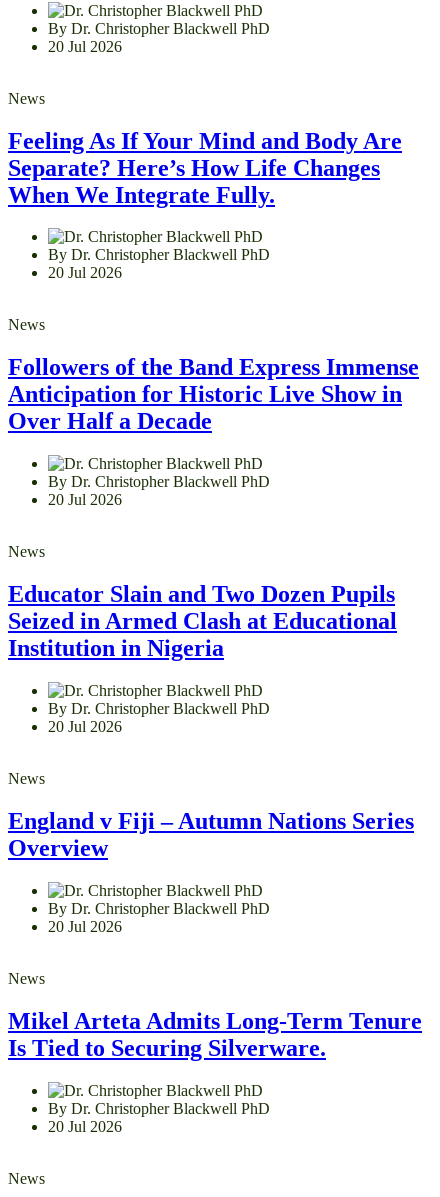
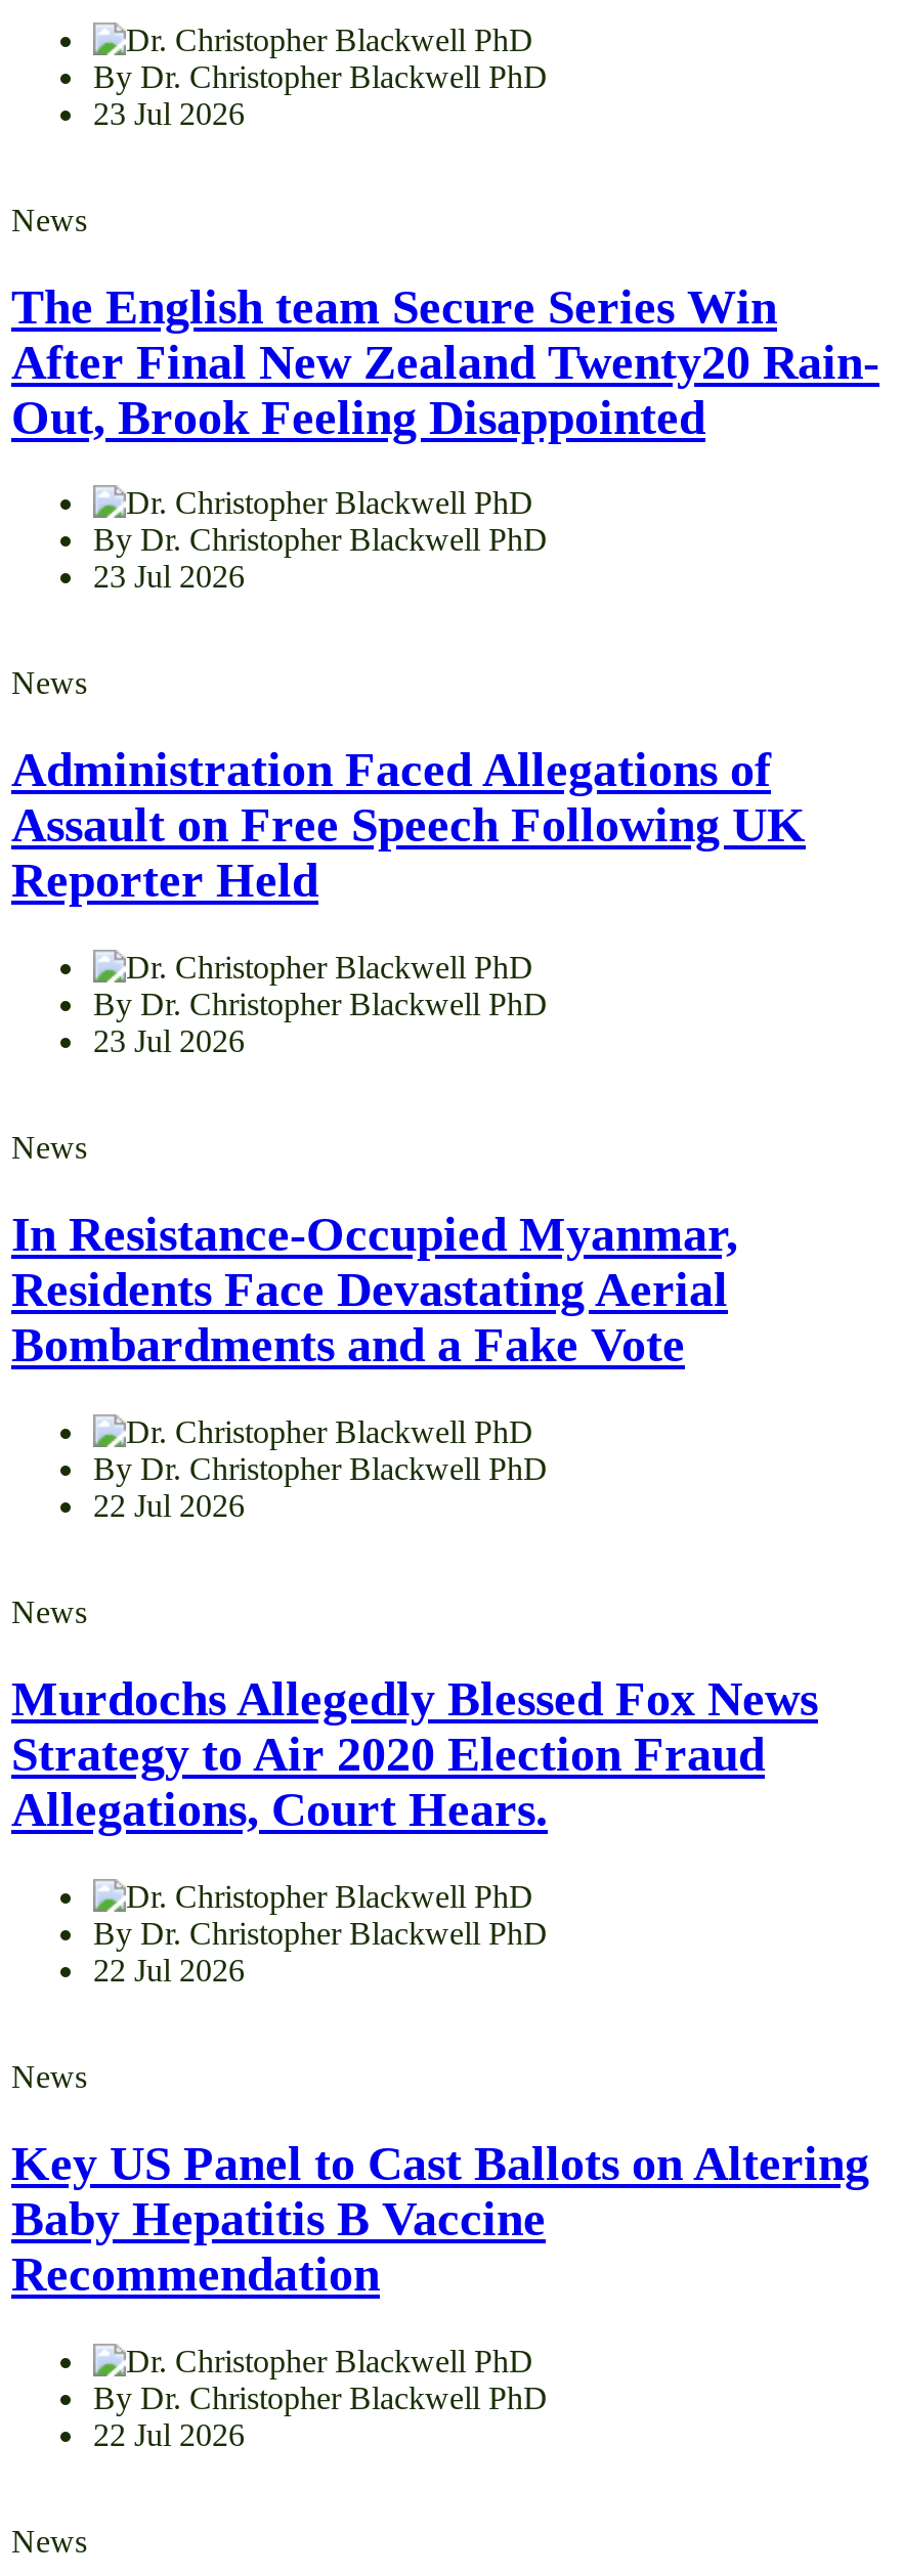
- 20 Jul 2026
+ 23 Jul 2026

- Feeling As If Your Mind and Body Are
- Separate? Here’s How Life Changes
- When We Integrate Fully.
+ The English team Secure Series Win
+ After Final New Zealand Twenty20 Rain-
+ Out, Brook Feeling Disappointed

- 20 Jul 2026
+ 23 Jul 2026

- Followers of the Band Express Immense
- Anticipation for Historic Live Show in
- Over Half a Decade
+ Administration Faced Allegations of
+ Assault on Free Speech Following UK
+ Reporter Held

- 20 Jul 2026
+ 23 Jul 2026

- Educator Slain and Two Dozen Pupils
- Seized in Armed Clash at Educational
- Institution in Nigeria
+ In Resistance-Occupied Myanmar,
+ Residents Face Devastating Aerial
+ Bombardments and a Fake Vote

- 20 Jul 2026
+ 22 Jul 2026

- England v Fiji – Autumn Nations Series
- Overview
+ Murdochs Allegedly Blessed Fox News
+ Strategy to Air 2020 Election Fraud
+ Allegations, Court Hears.

- 20 Jul 2026
+ 22 Jul 2026

- Mikel Arteta Admits Long-Term Tenure
- Is Tied to Securing Silverware.
+ Key US Panel to Cast Ballots on Altering
+ Baby Hepatitis B Vaccine
+ Recommendation

- 20 Jul 2026
+ 22 Jul 2026
